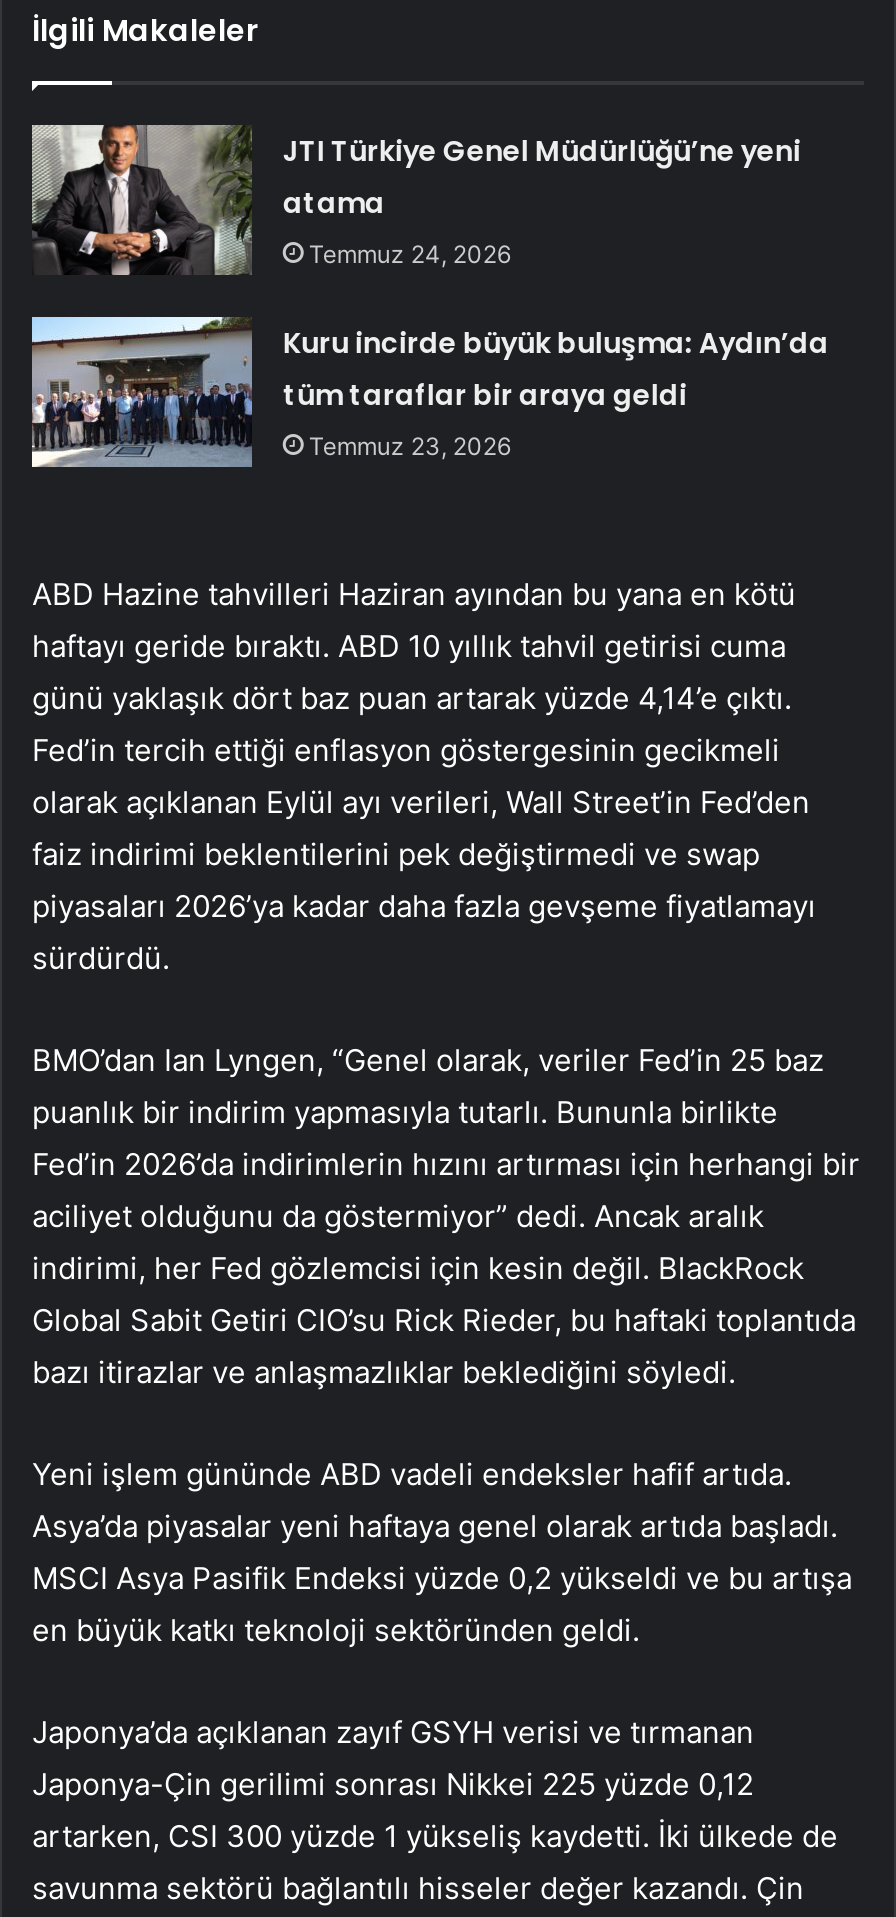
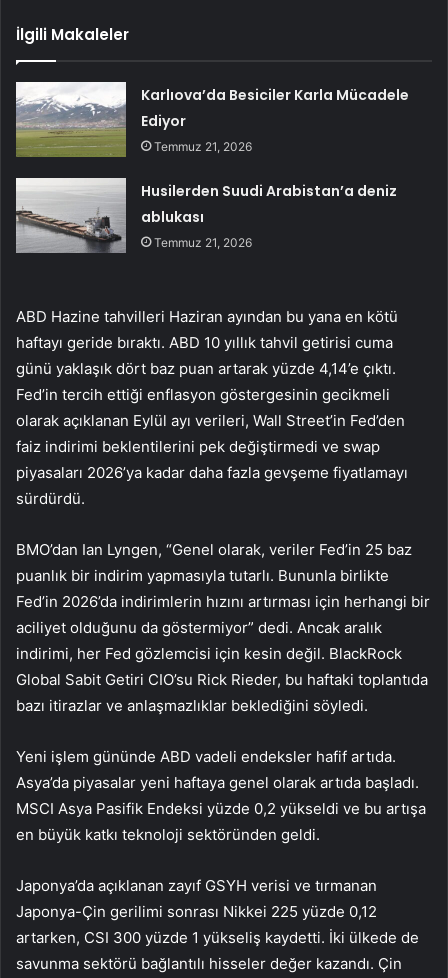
- [image]
- JTI Türkiye Genel Müdürlüğü’ne yeni
- atama
- Temmuz 24, 2026
+ [image]
+ Karlıova’da Besiciler Karla Mücadele
+ Ediyor
+ Temmuz 21, 2026

- [image]
- Kuru incirde büyük buluşma: Aydın’da
- tüm taraflar bir araya geldi
- Temmuz 23, 2026
+ [image]
+ Husilerden Suudi Arabistan’a deniz
+ ablukası
+ Temmuz 21, 2026
